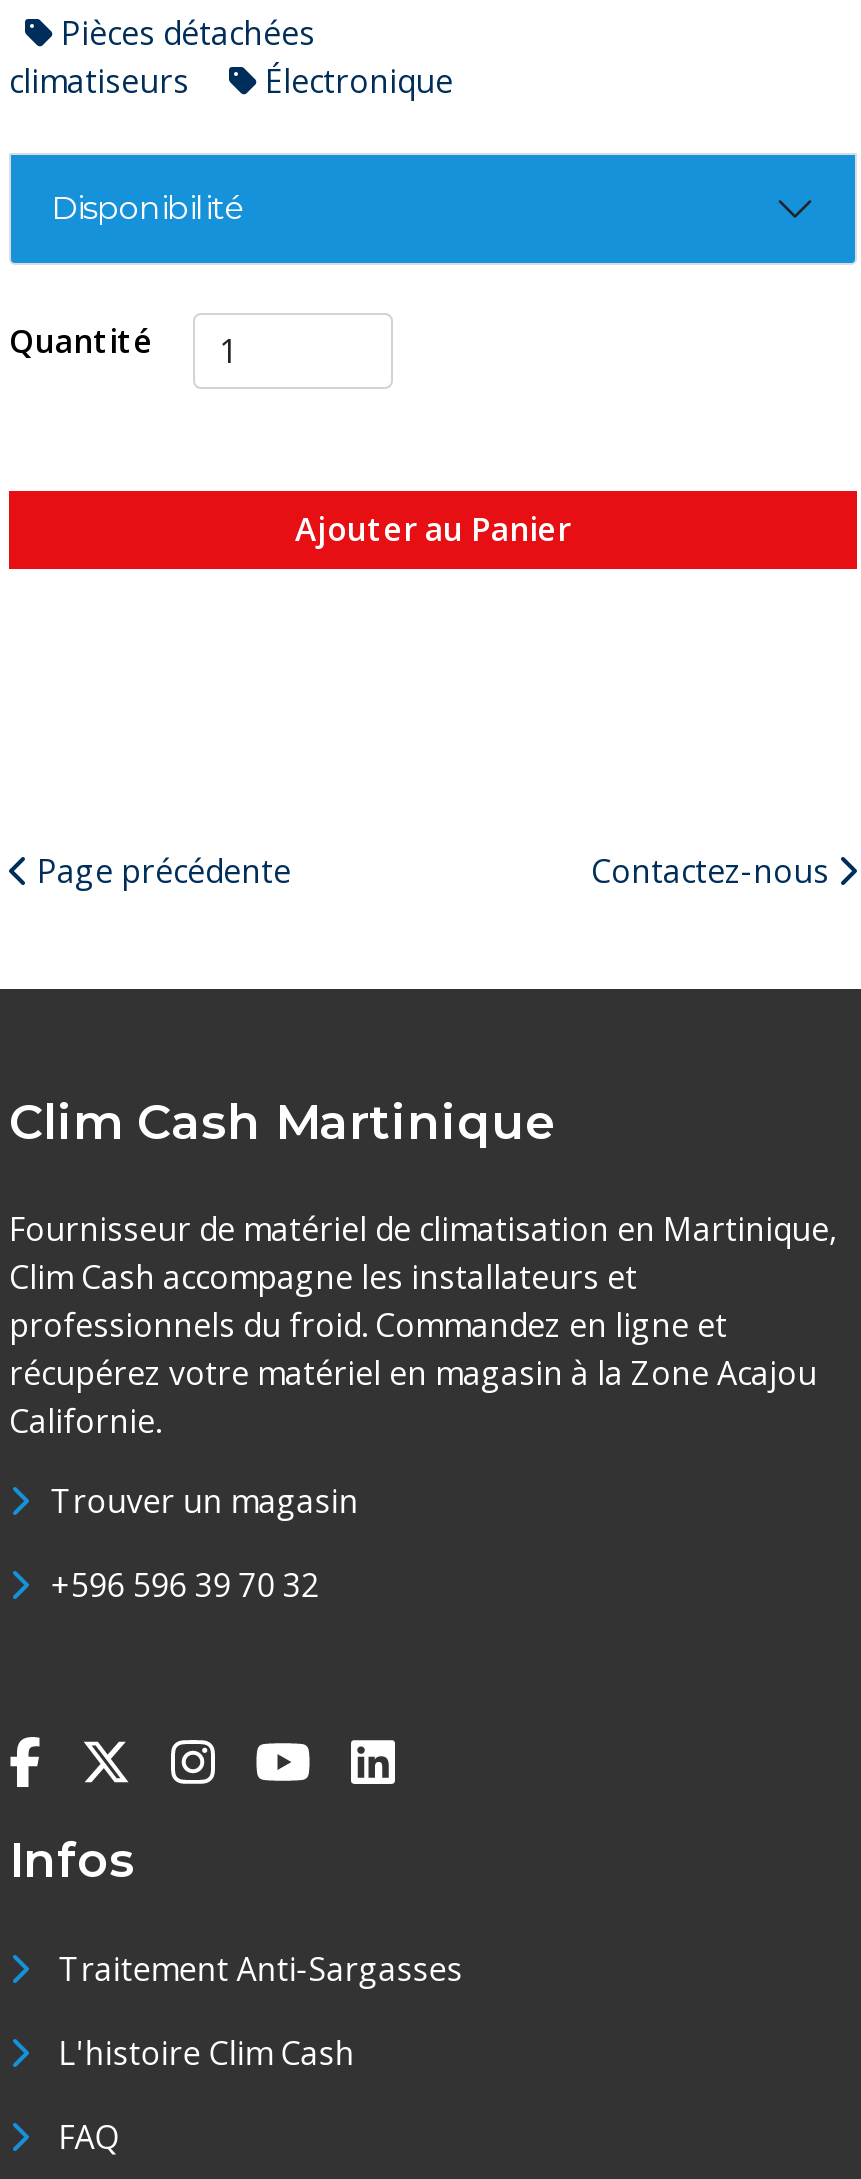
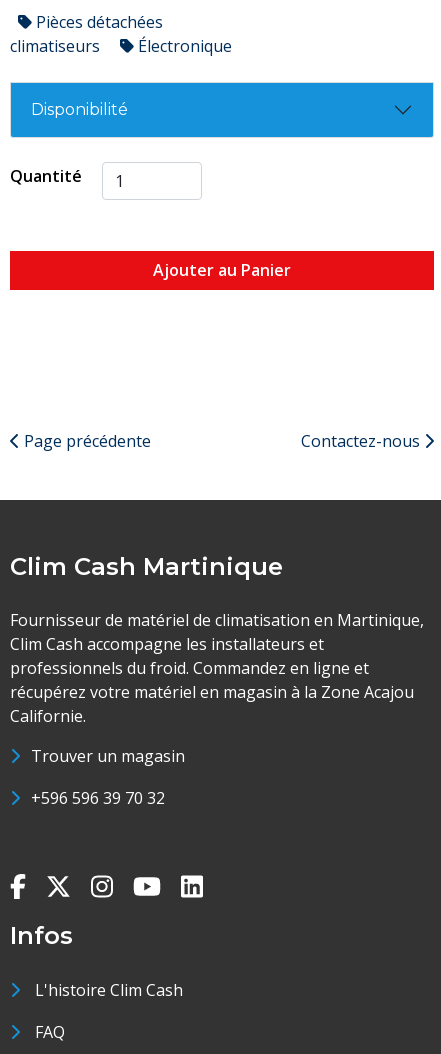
- Traitement Anti-Sargasses
